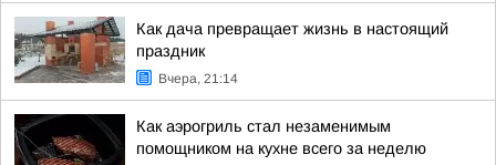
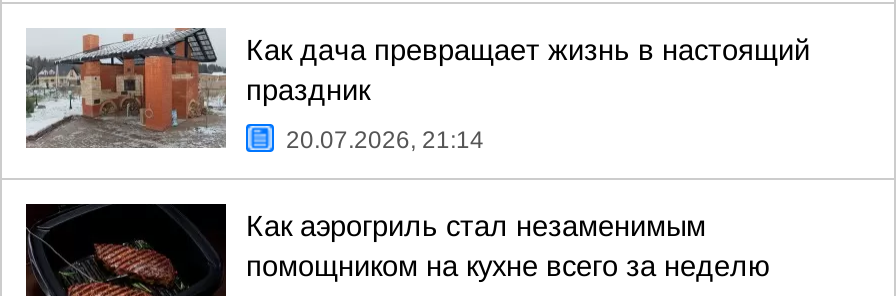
- Вчера, 21:14
+ 20.07.2026, 21:14
